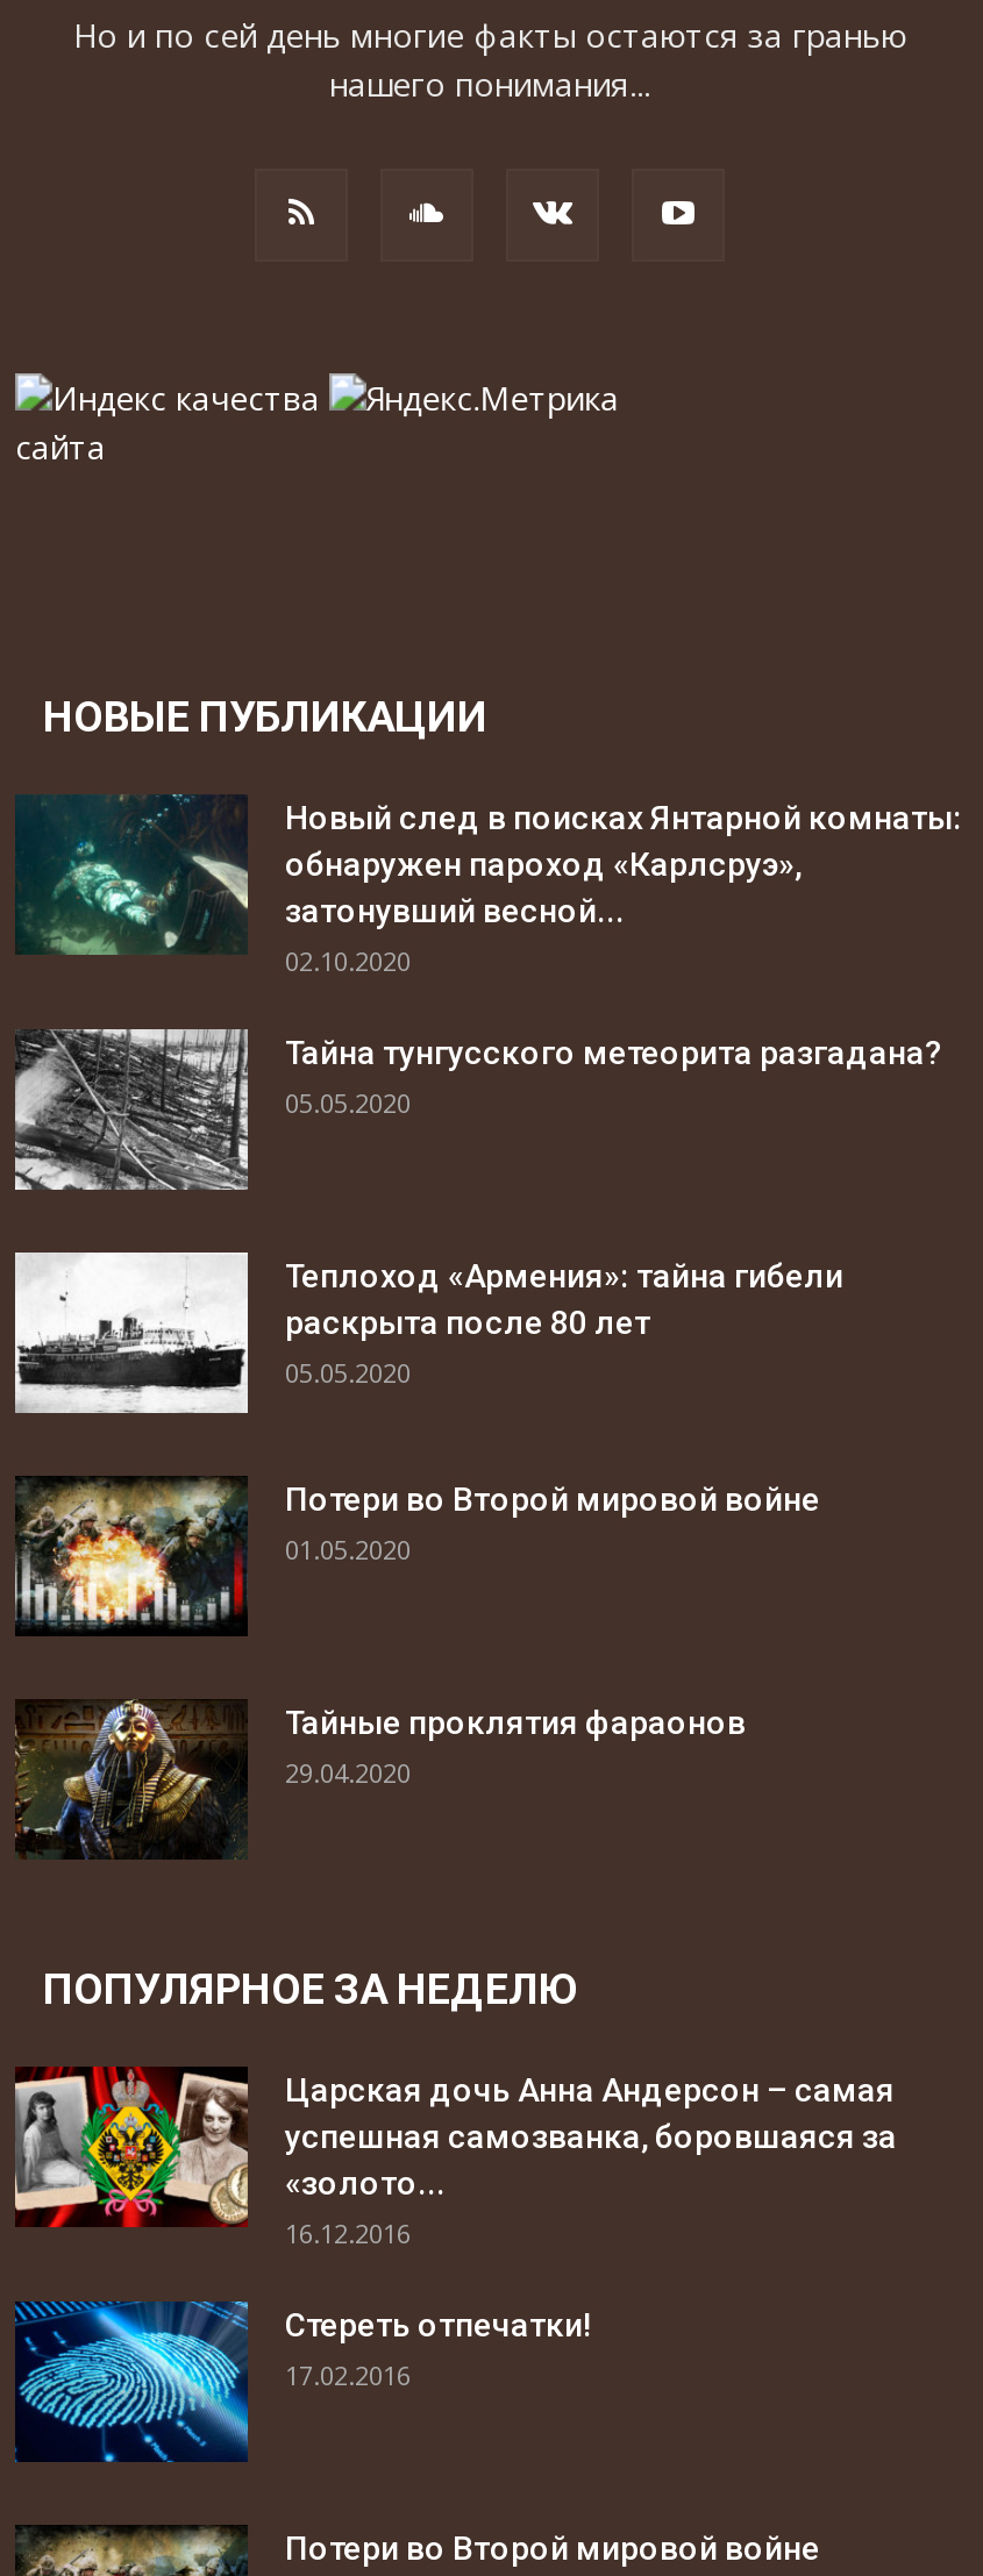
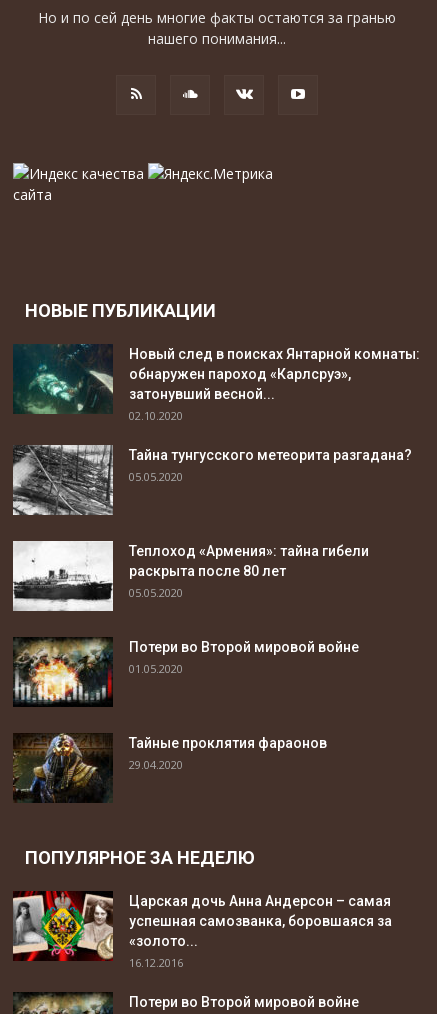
- [image]
- Стереть отпечатки!
- 17.02.2016
